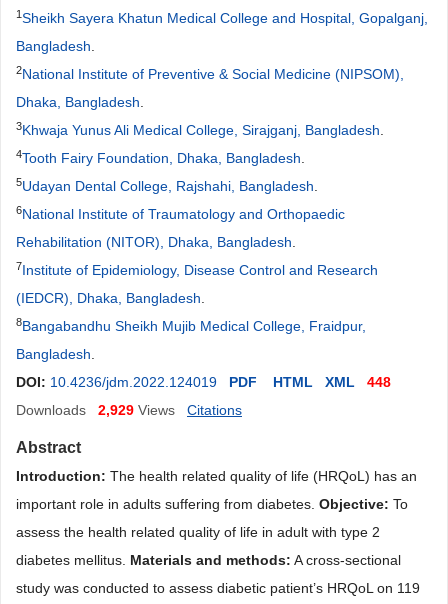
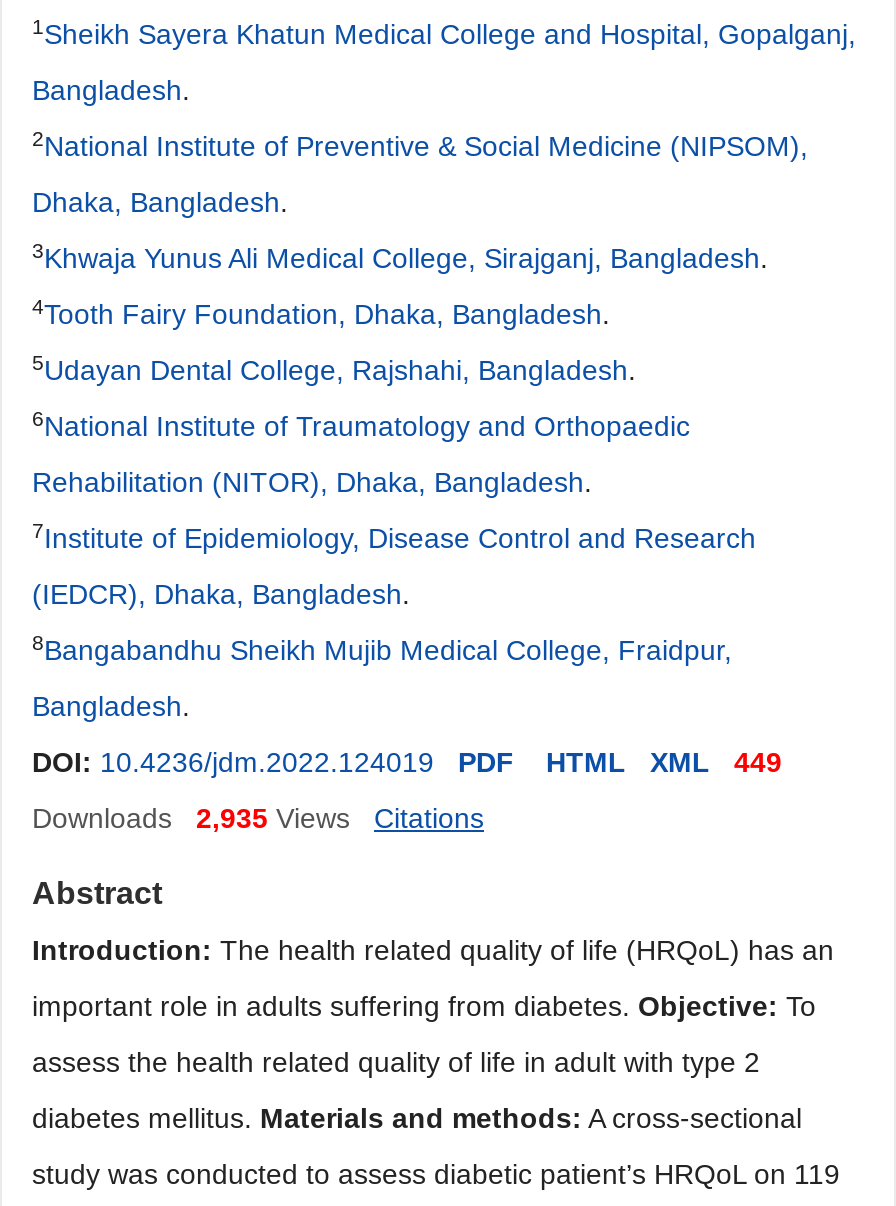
- DOI: 10.4236/jdm.2022.124019 PDF HTML XML 448
+ DOI: 10.4236/jdm.2022.124019 PDF HTML XML 449

- Downloads 2,929 Views
+ Downloads 2,935 Views
